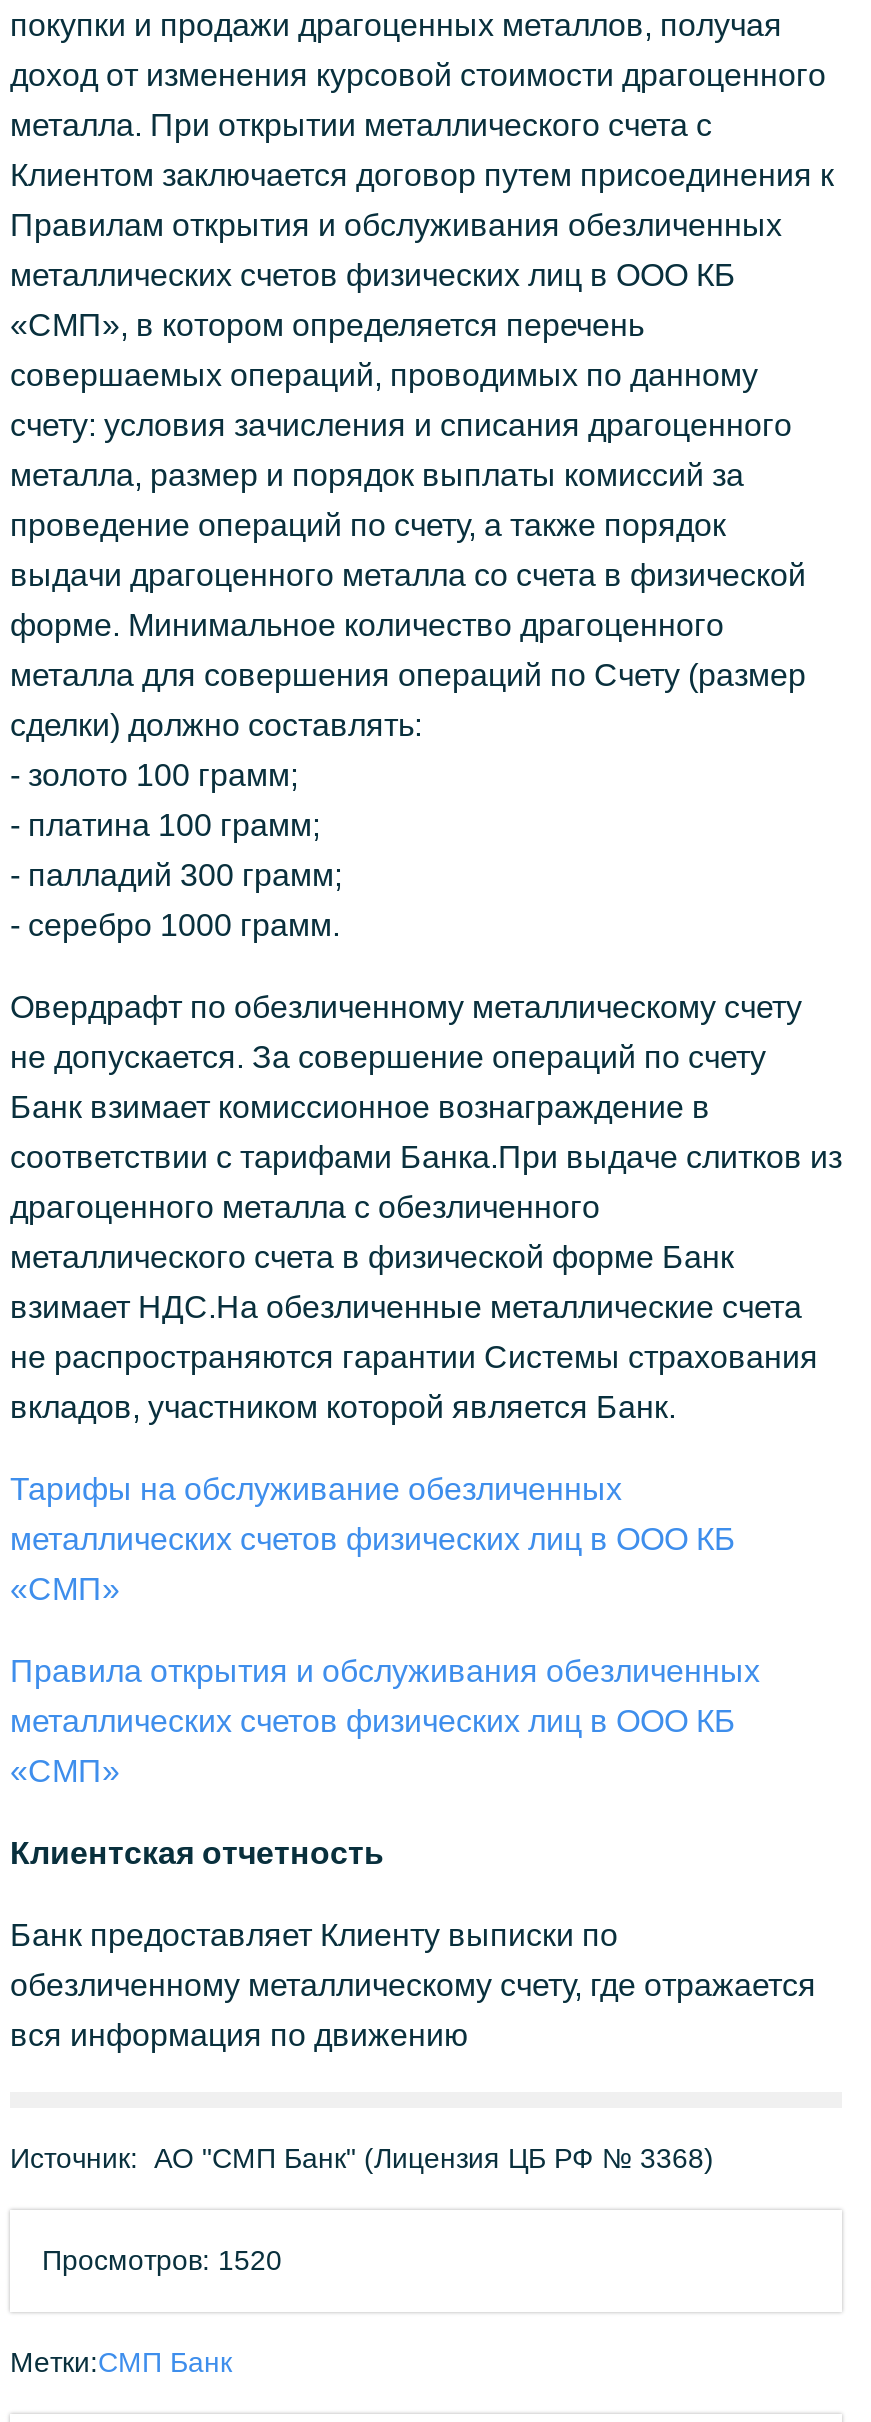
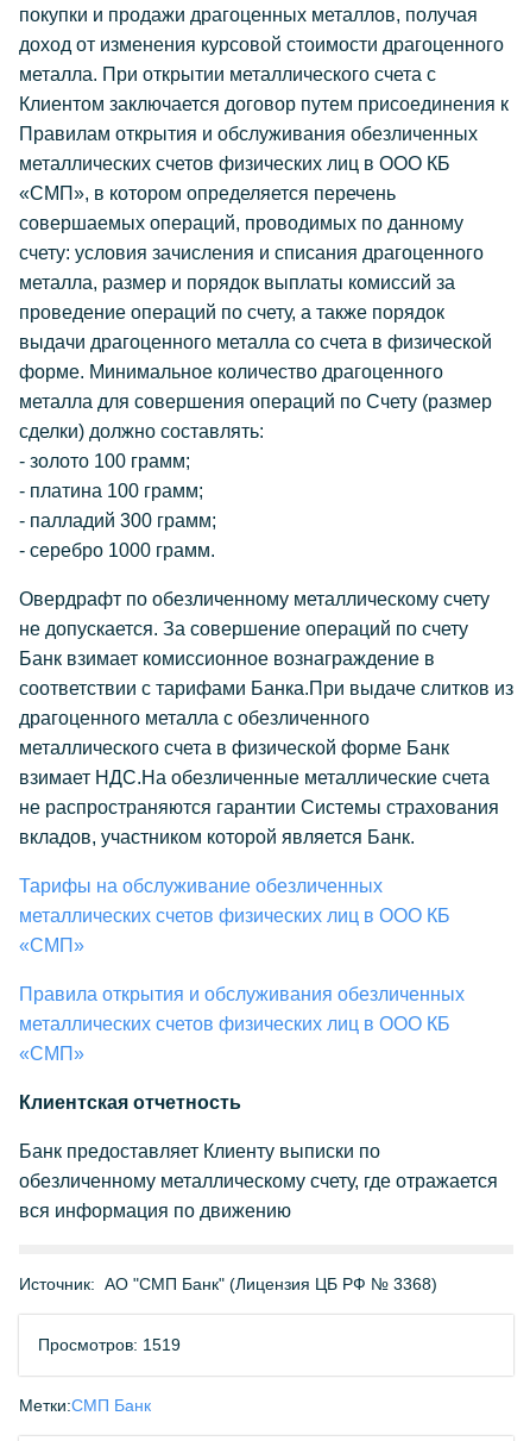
- Просмотров: 1520
+ Просмотров: 1519
